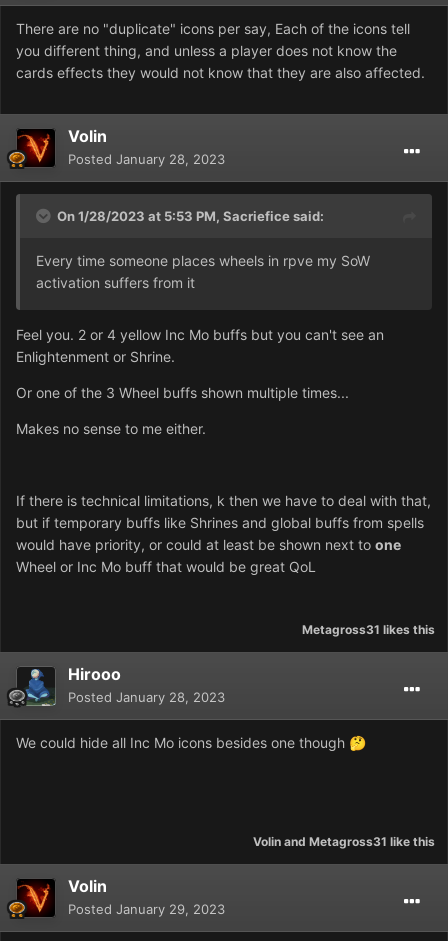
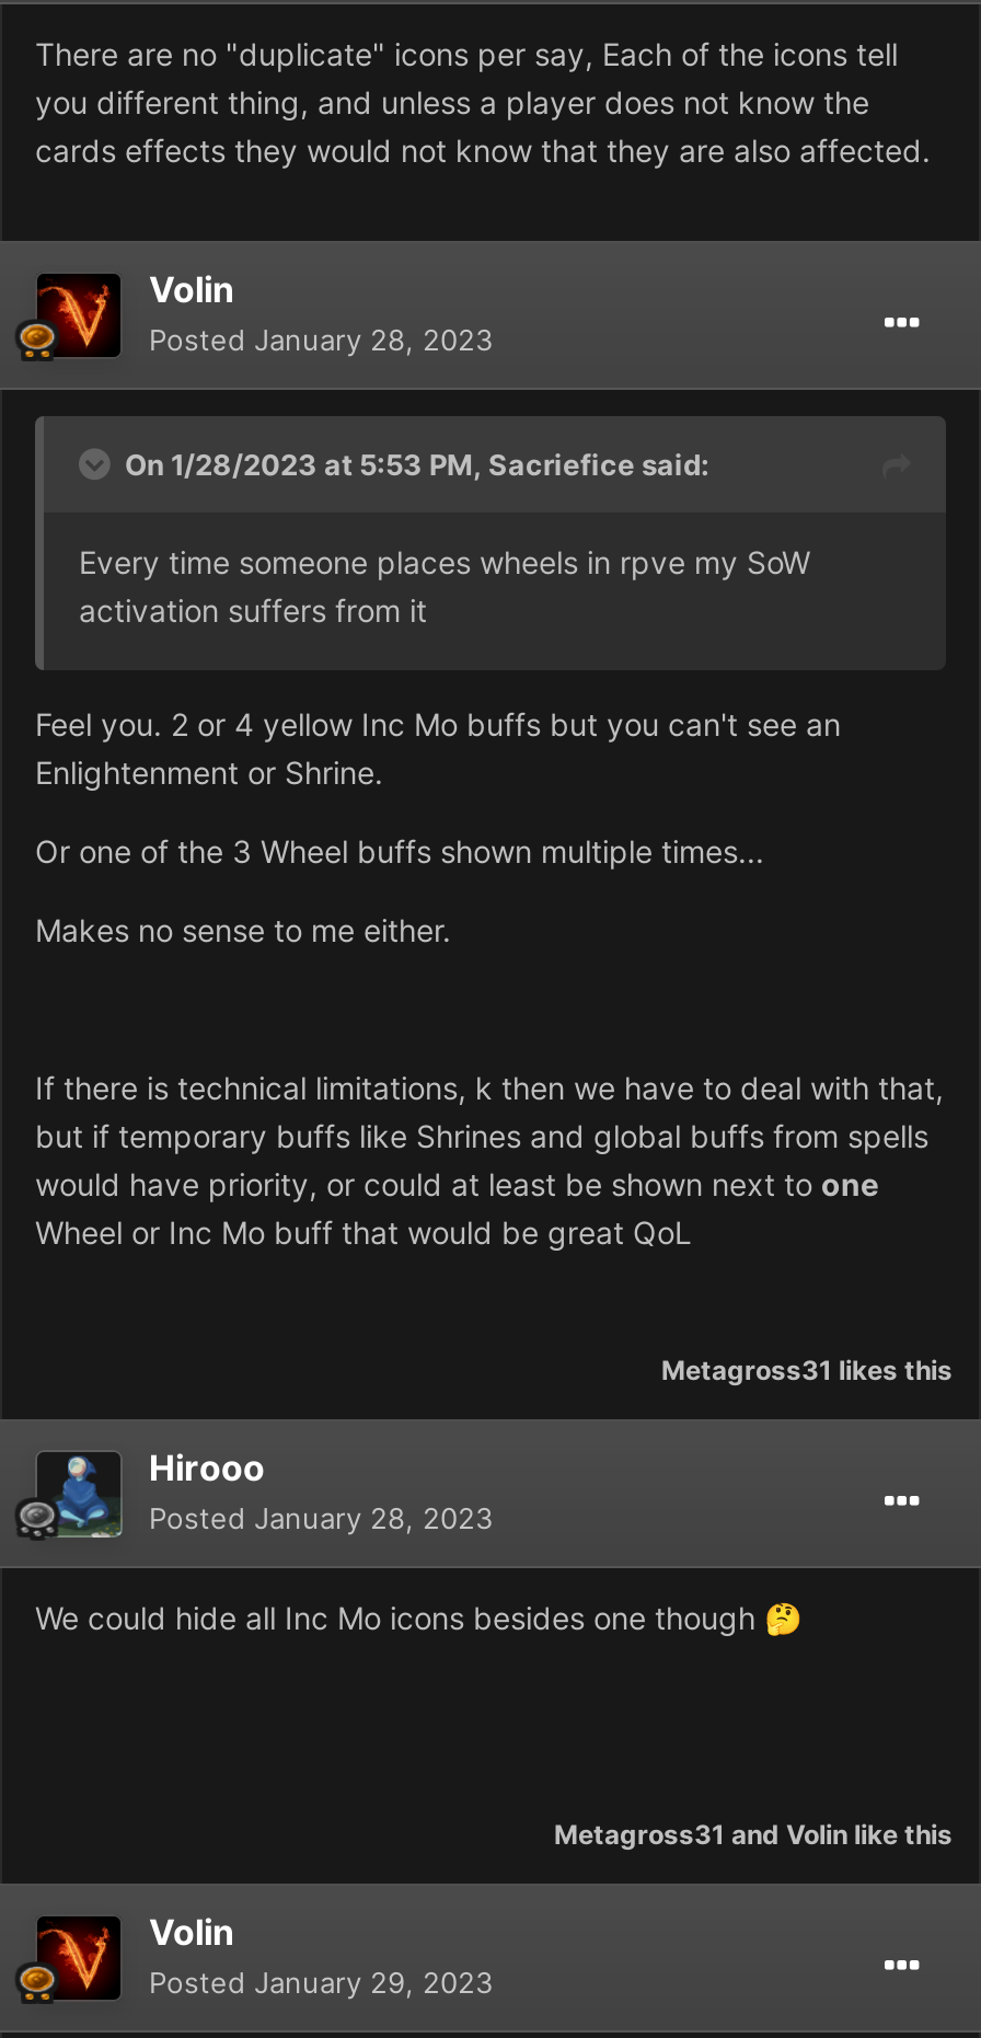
- Volin and Metagross31 like this
+ Metagross31 and Volin like this
